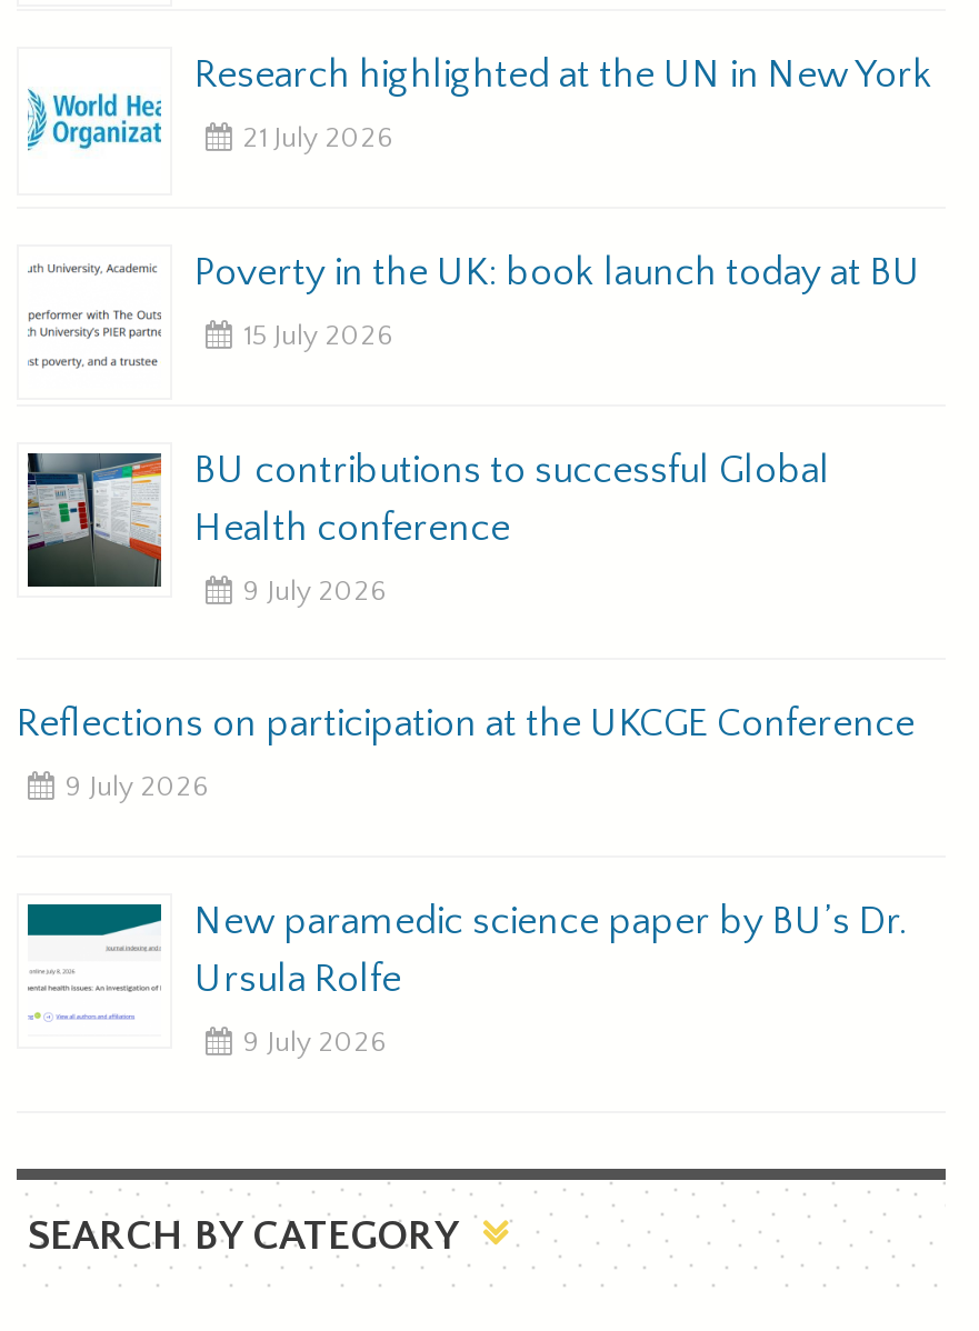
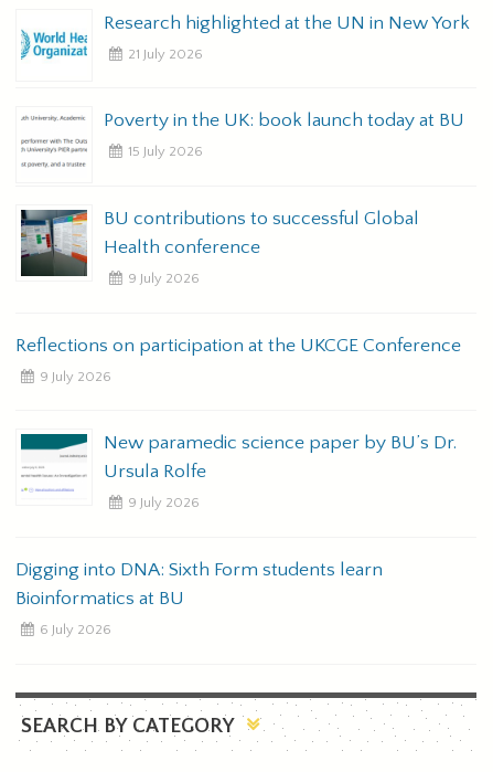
+ Digging into DNA: Sixth Form students learn
+ Bioinformatics at BU
+ 6 July 2026
